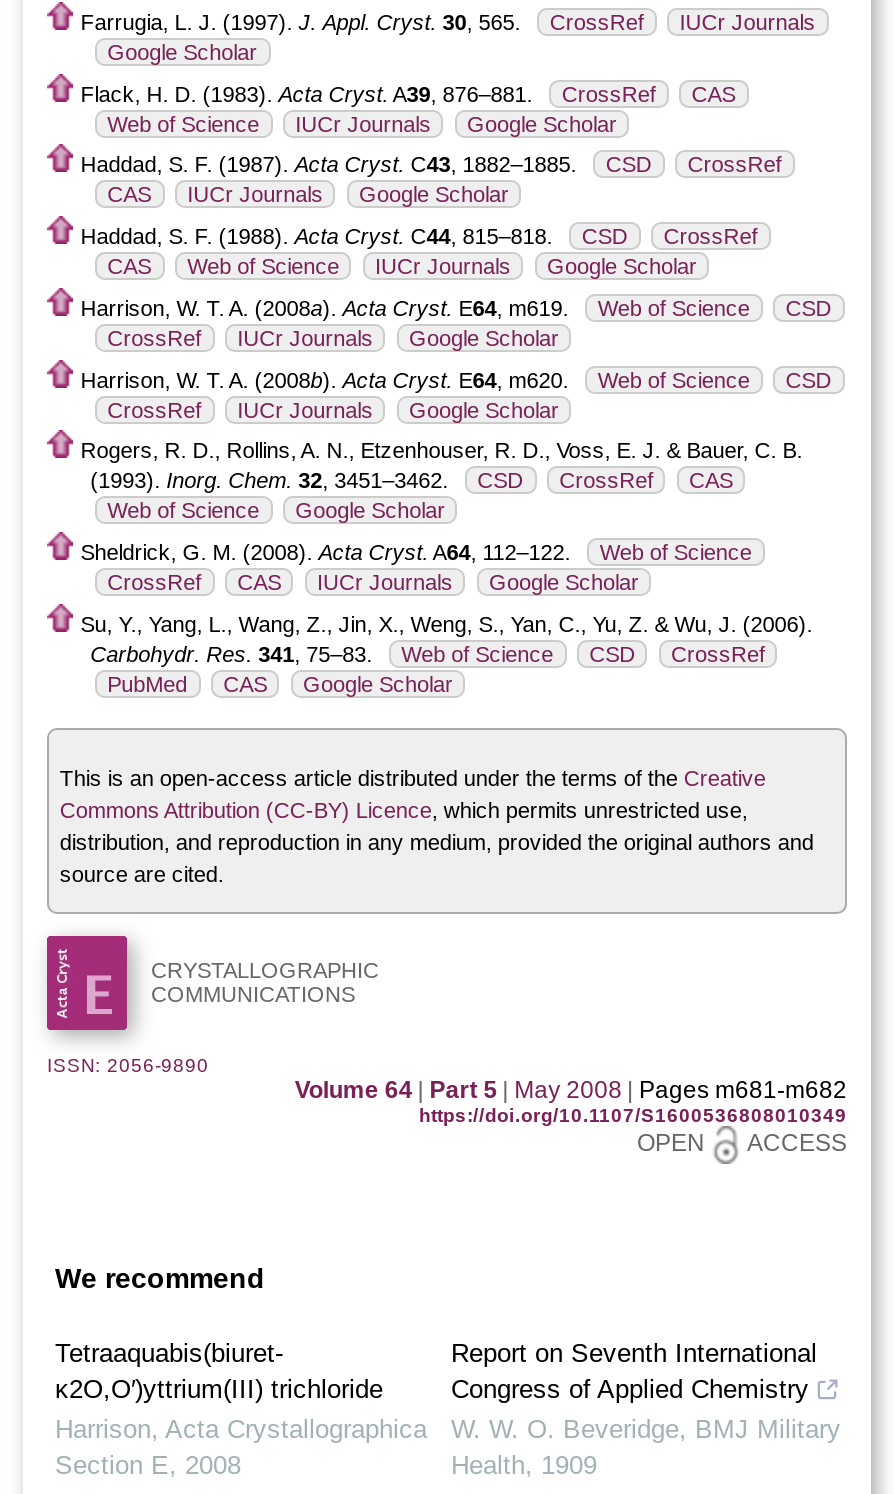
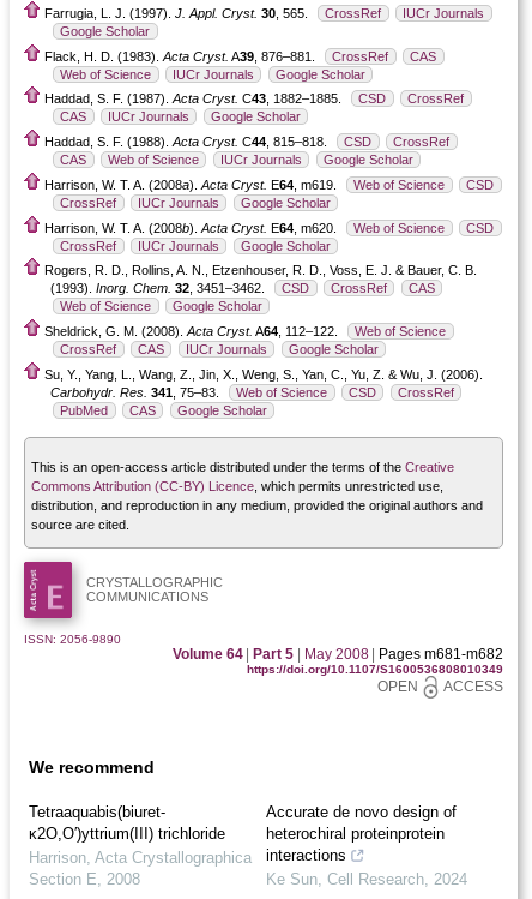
- Report on Seventh International
- Congress of Applied Chemistry
- W. W. O. Beveridge, BMJ Military
- Health, 1909
+ Accurate de novo design of
+ heterochiral proteinprotein
+ interactions
+ Ke Sun, Cell Research, 2024
